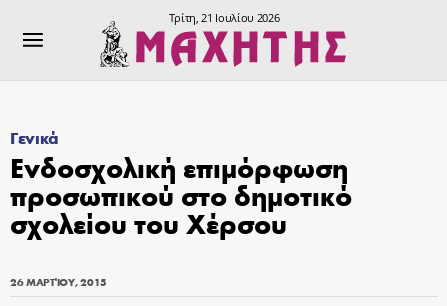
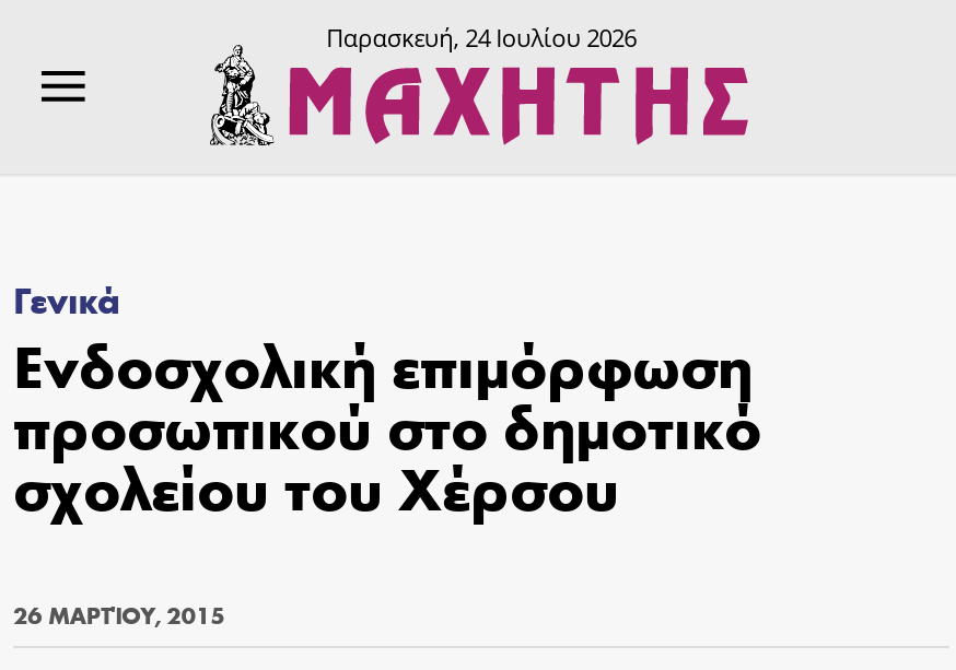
- Τρίτη, 21 Ιουλίου 2026
+ Παρασκευή, 24 Ιουλίου 2026
